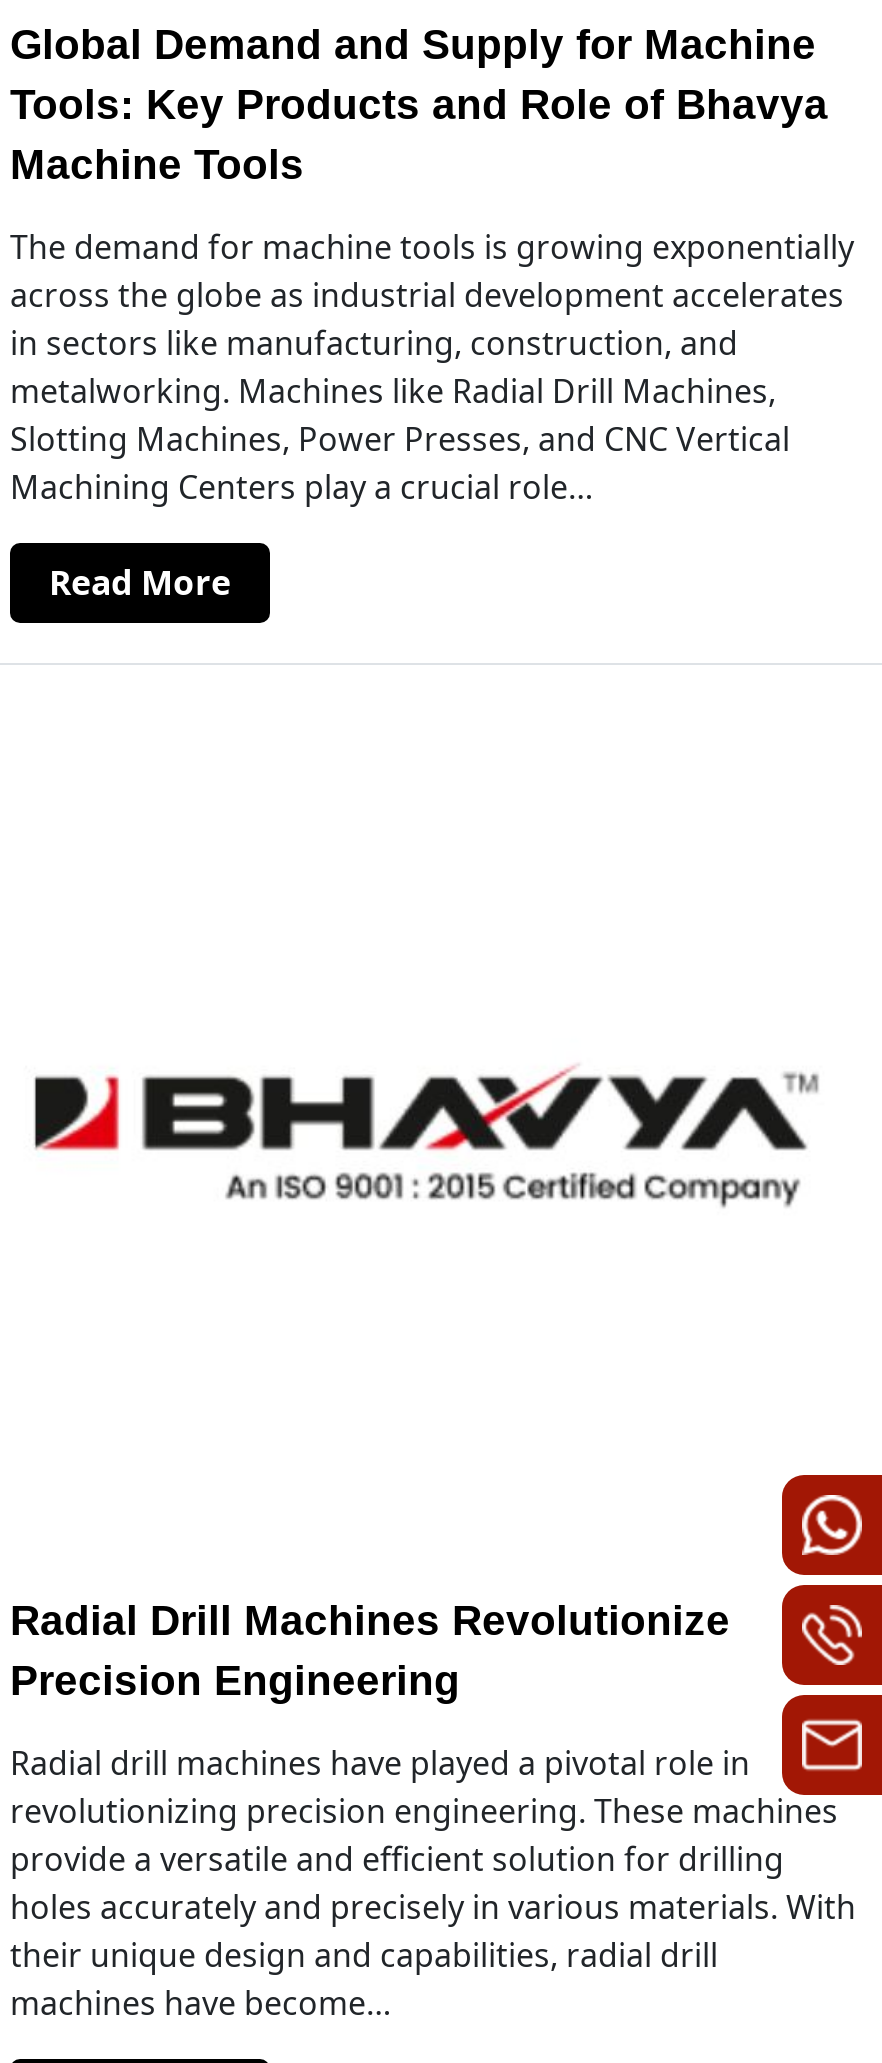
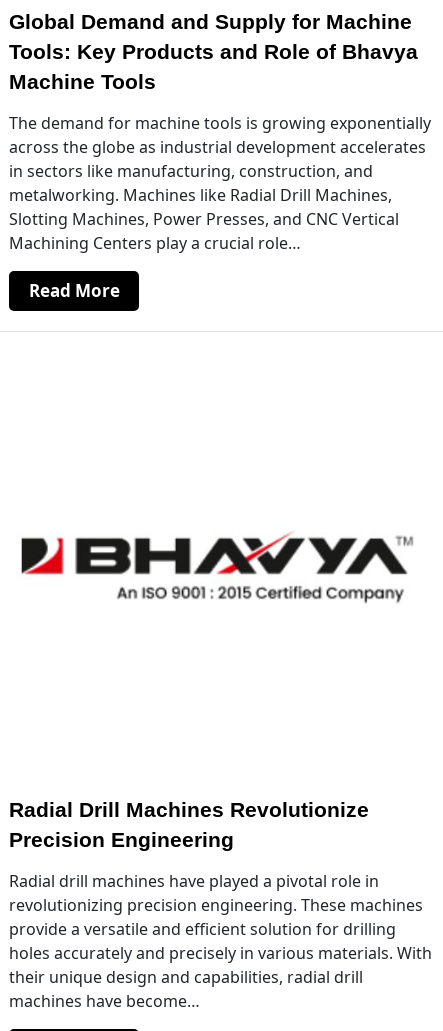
- [image]
